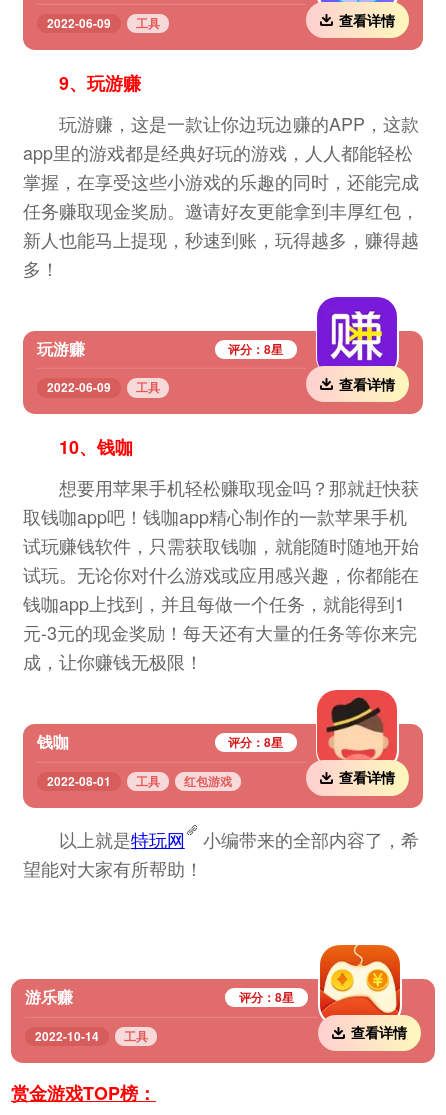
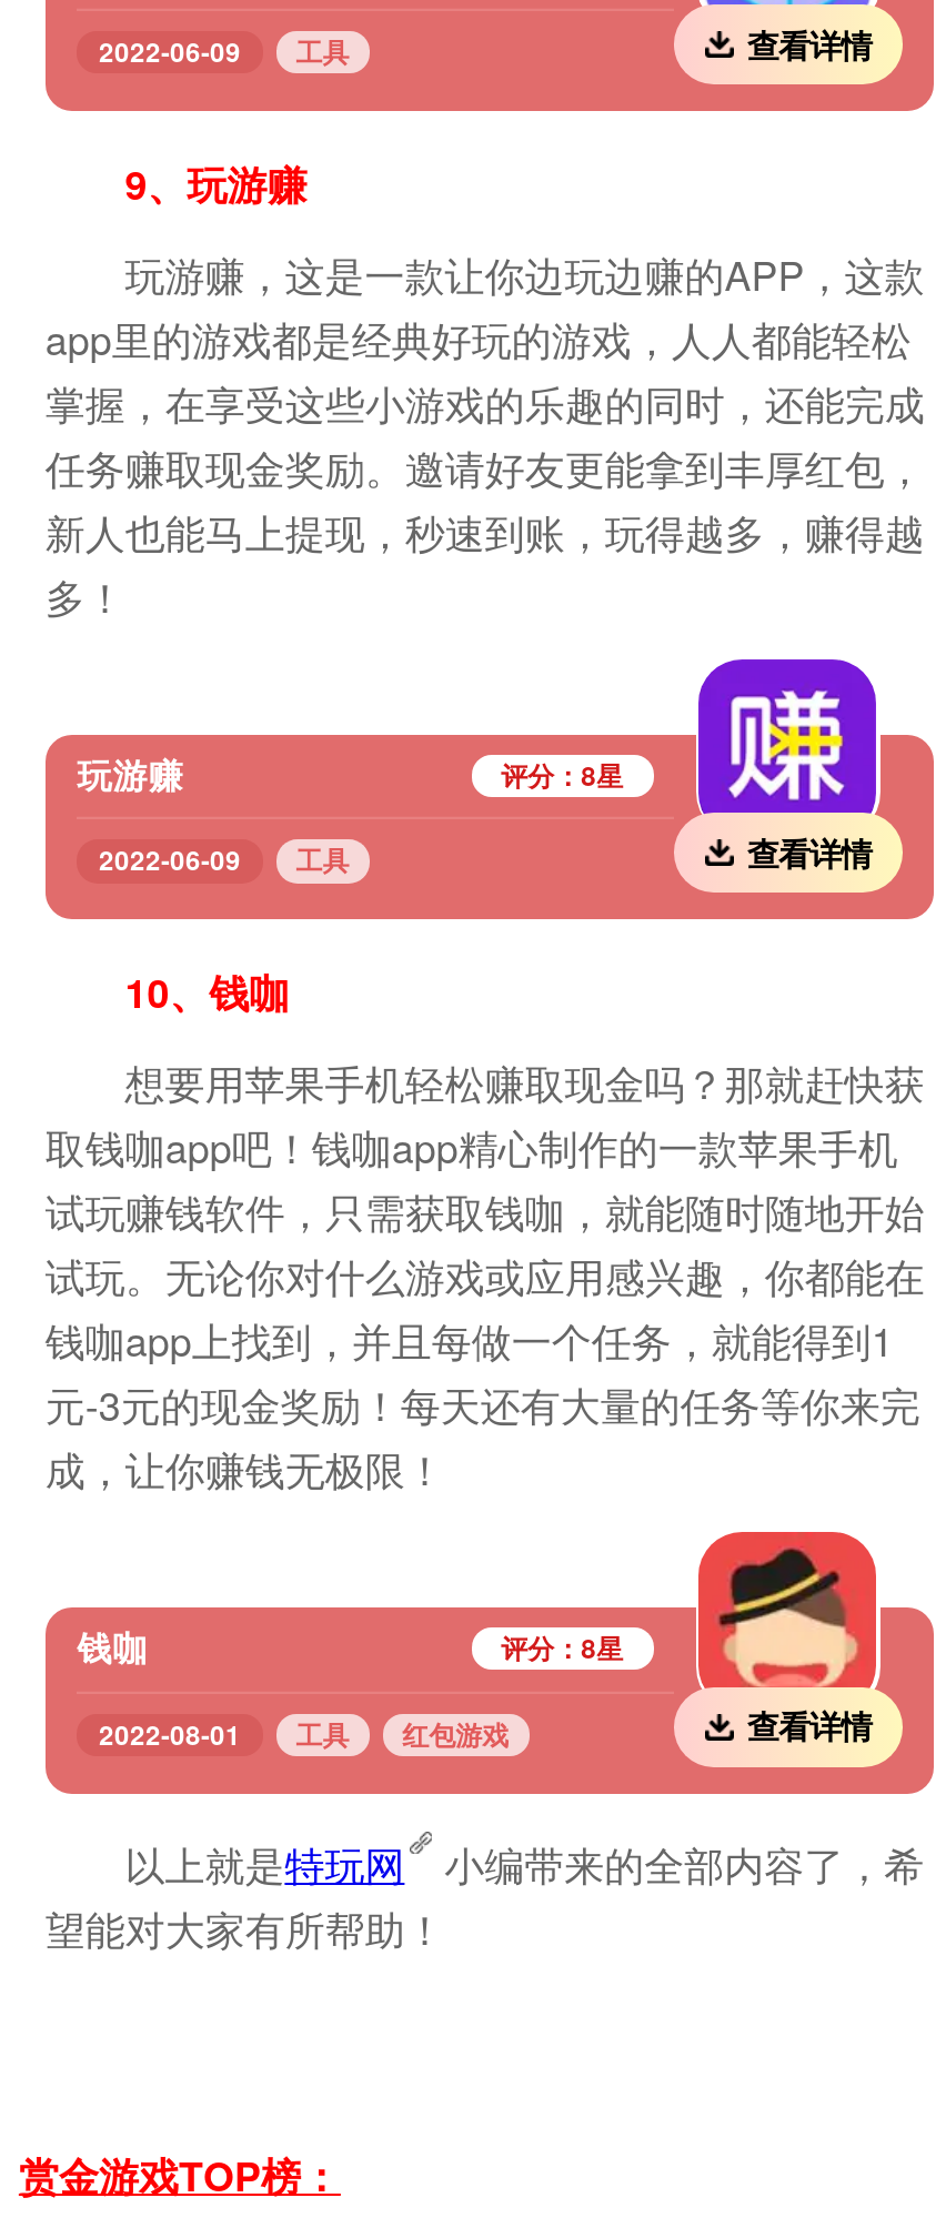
- [image]
- 游乐赚
- 评分：8星
- 2022-10-14
- 工具
- 查看详情
